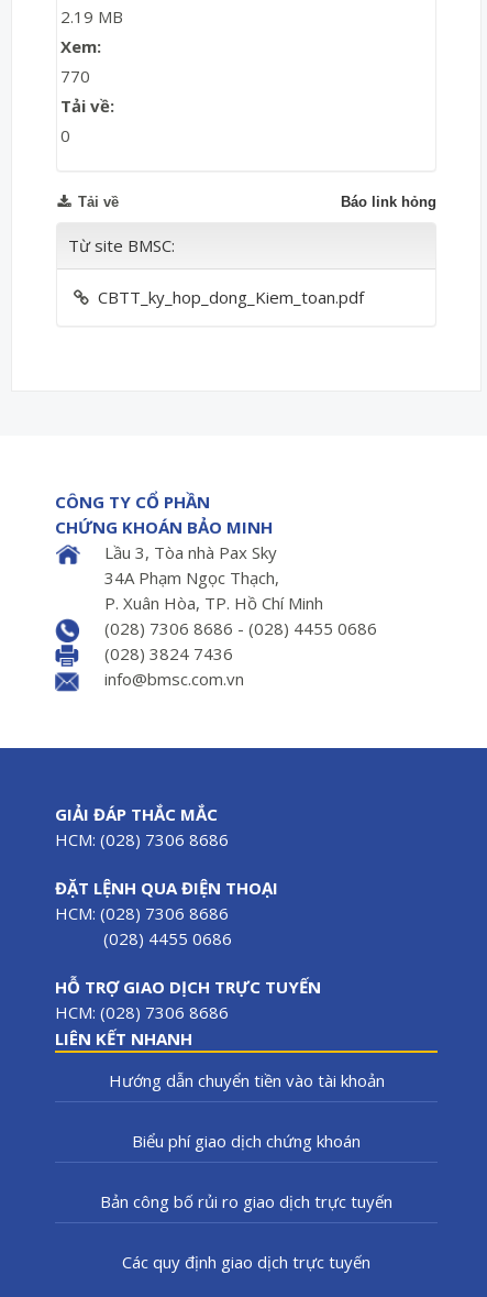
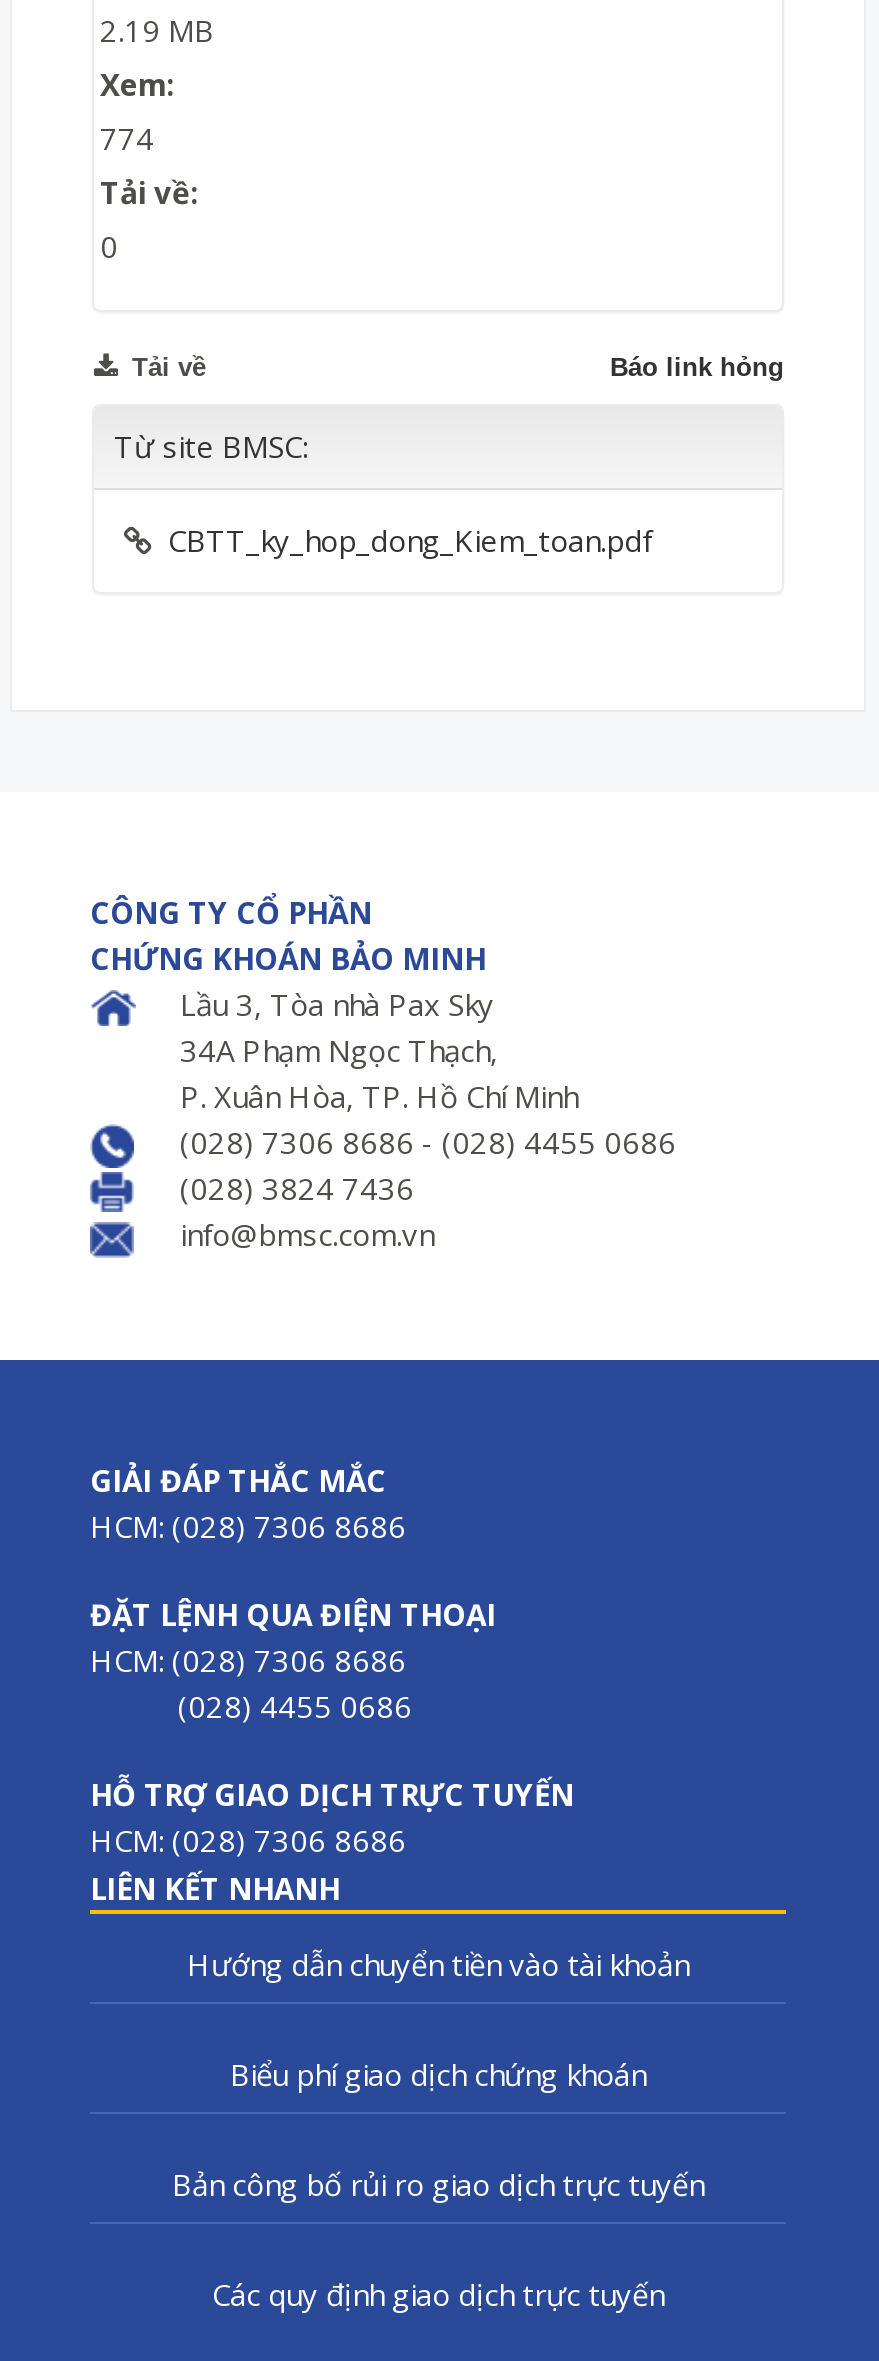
- 770
+ 774
